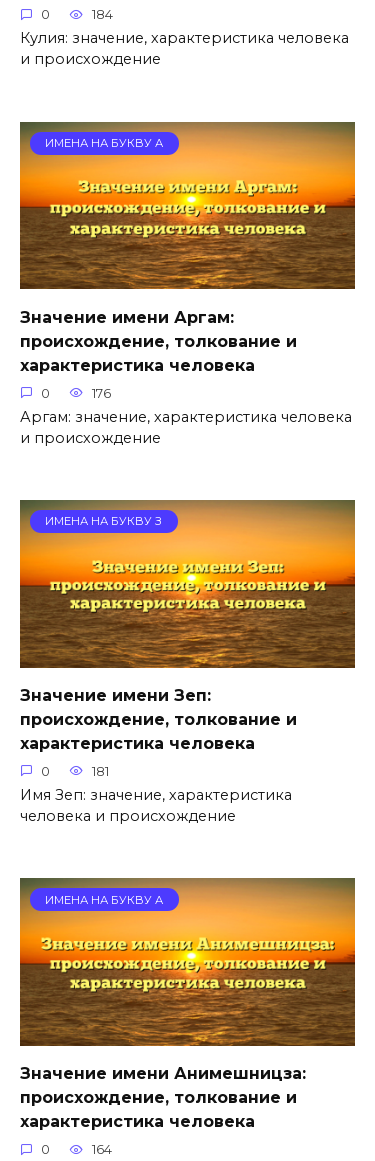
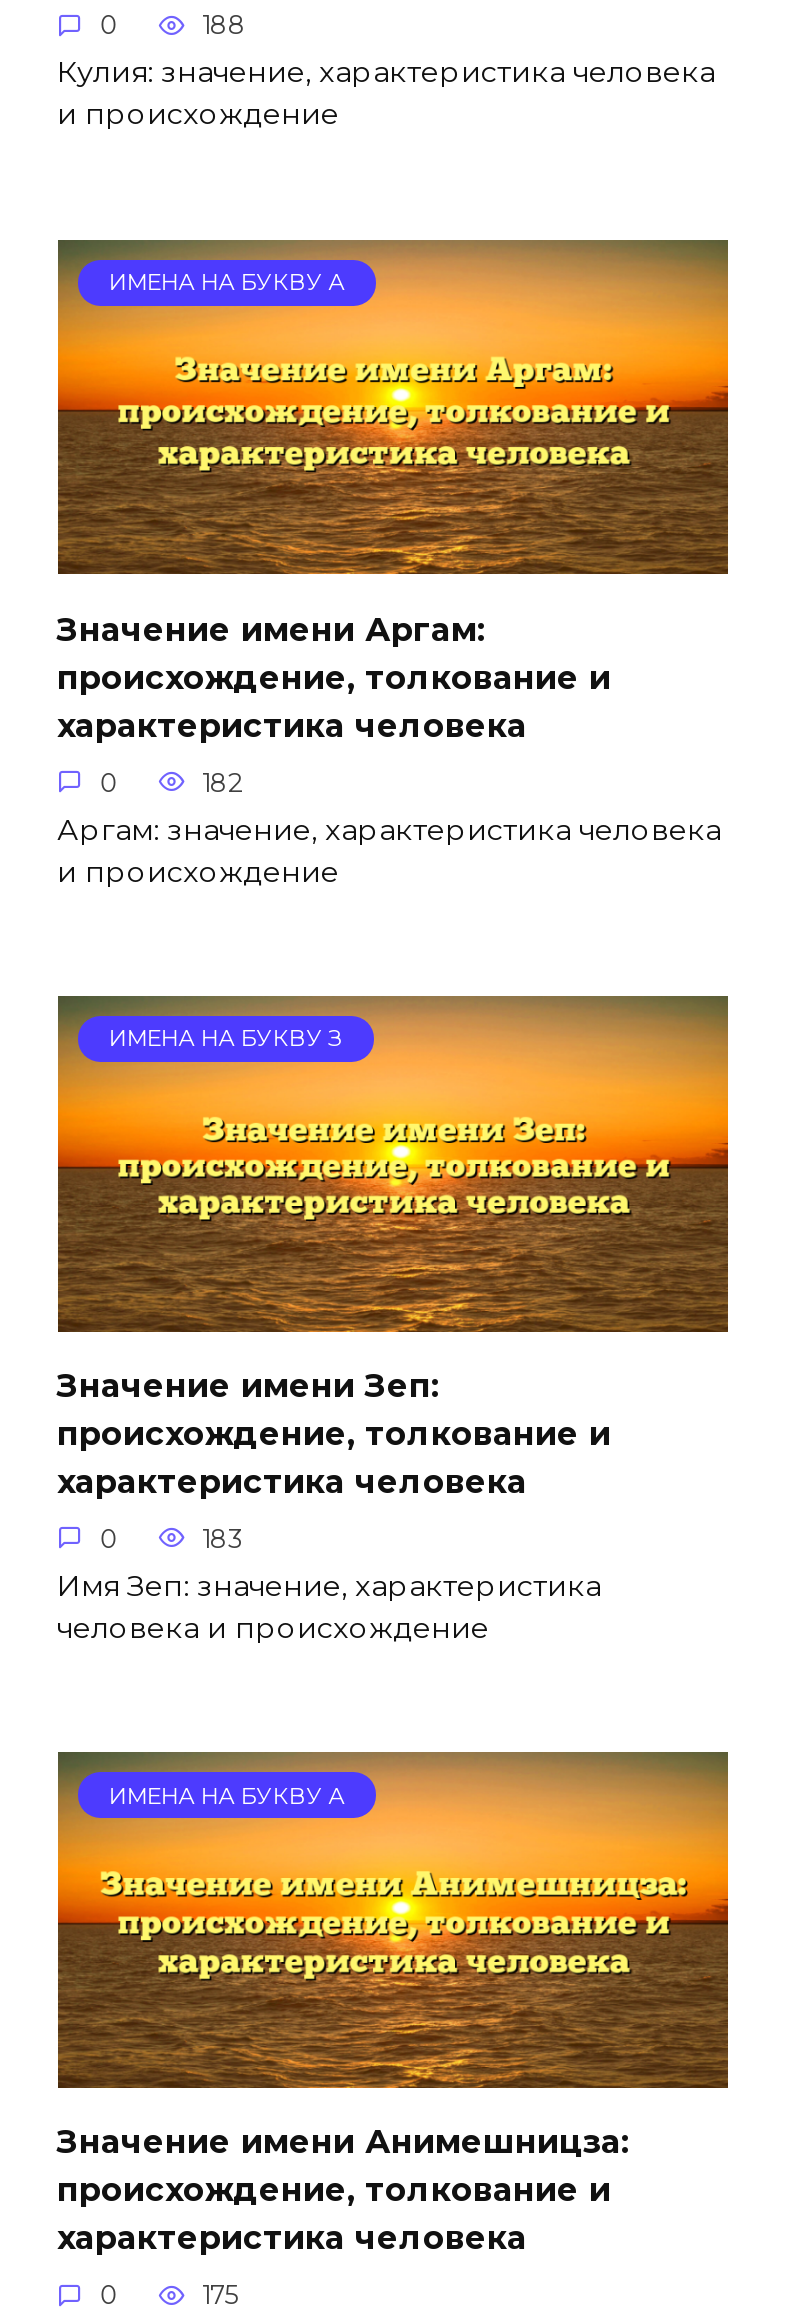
- 184
+ 188

- 176
+ 182

- 181
+ 183

- 164
+ 175
